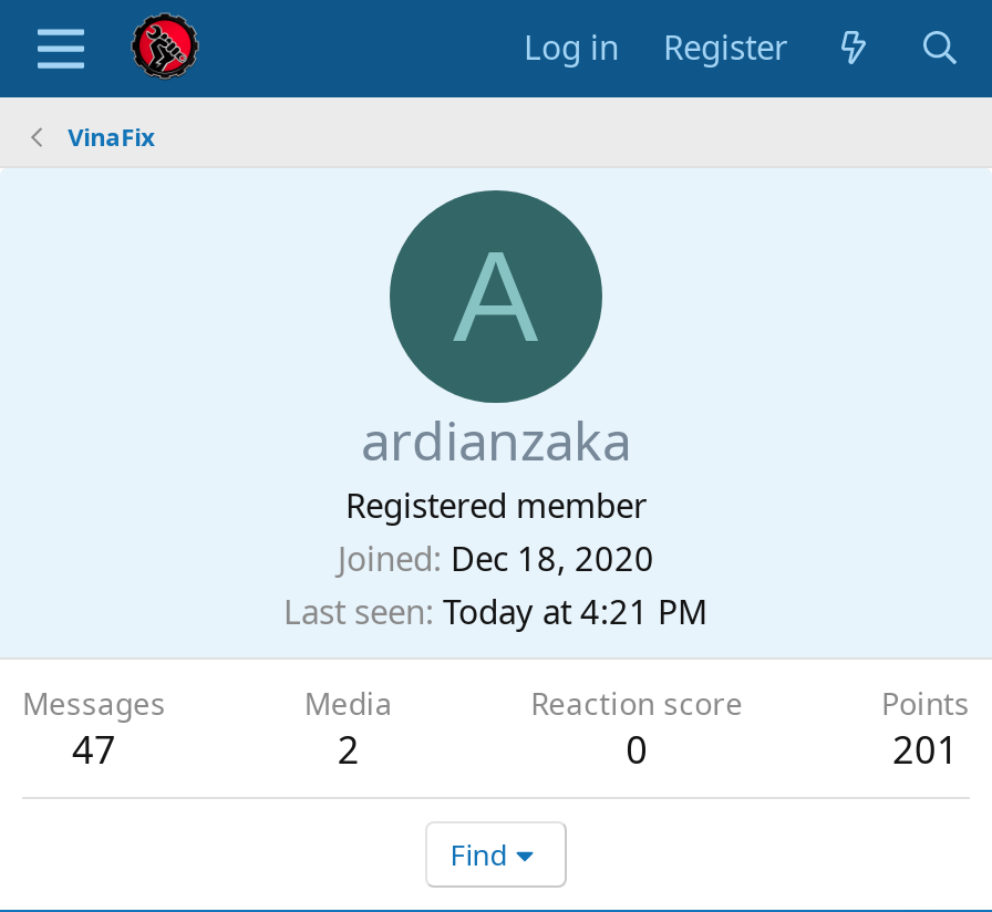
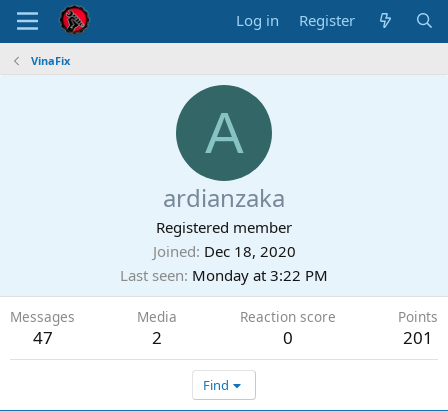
- Last seen Today at 4:21 PM
+ Last seen Monday at 3:22 PM
